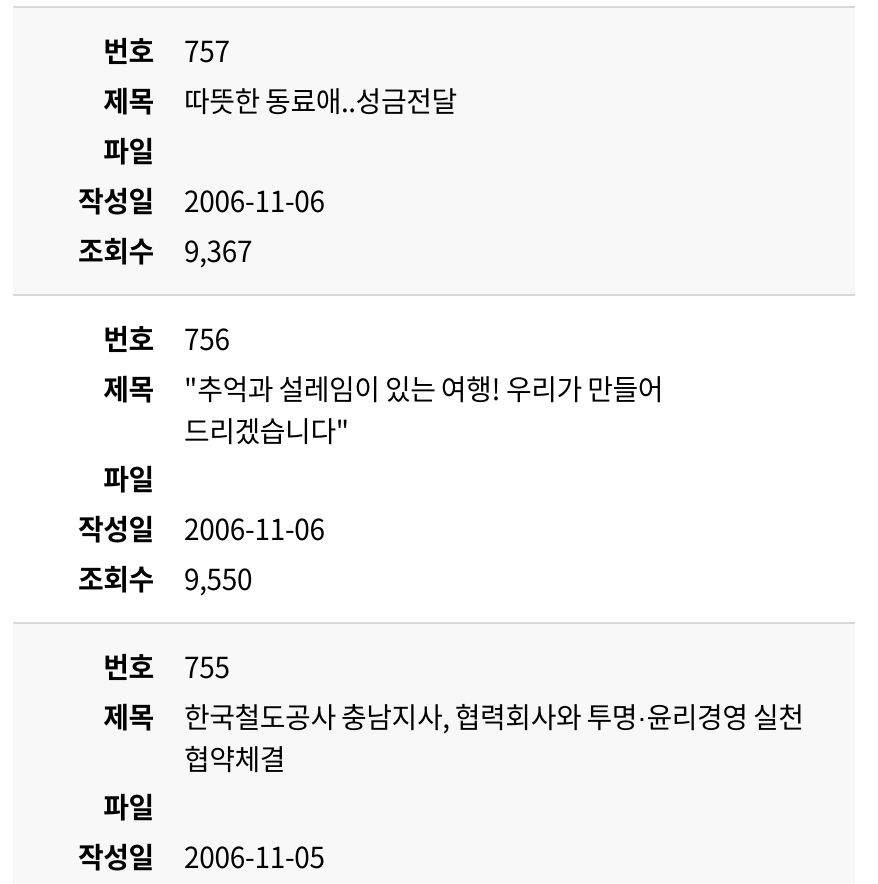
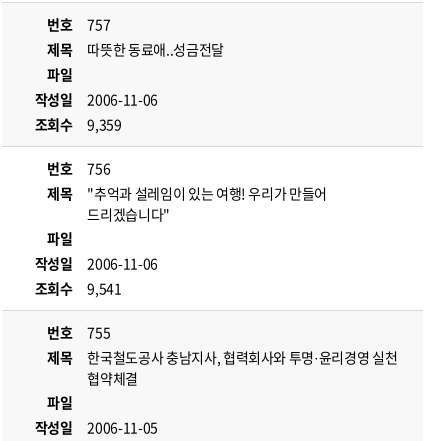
- 조회수 9,367
+ 조회수 9,359

- 조회수 9,550
+ 조회수 9,541
